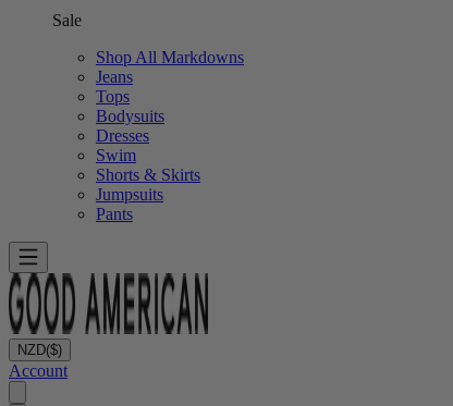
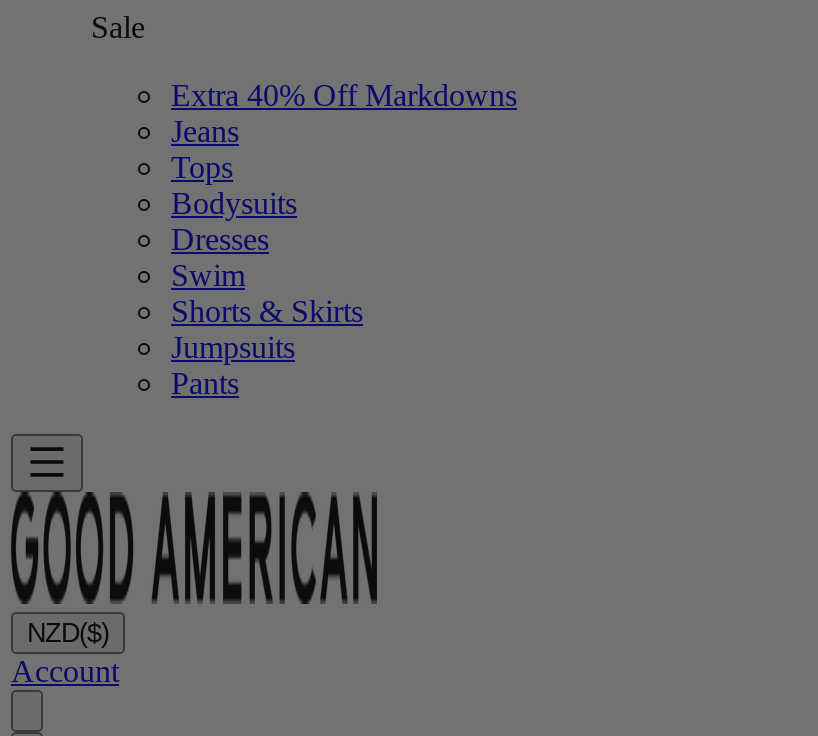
- Shop All Markdowns
+ Extra 40% Off Markdowns
